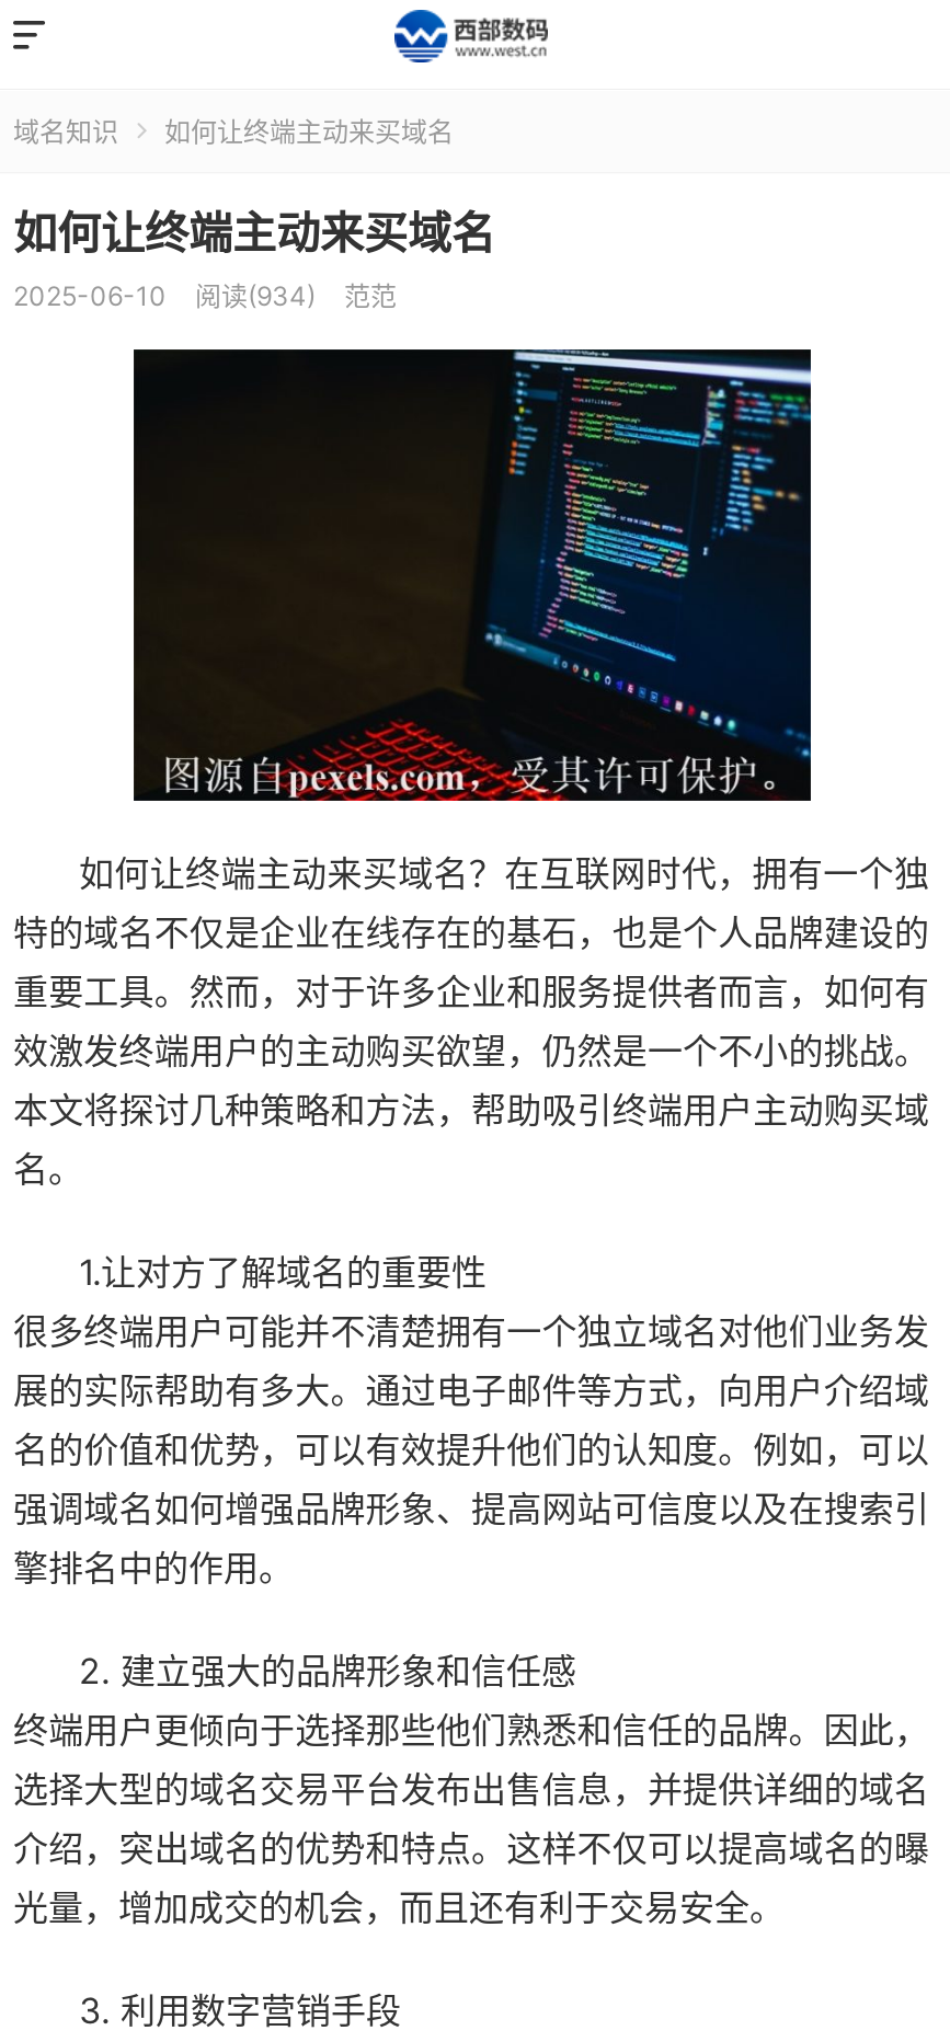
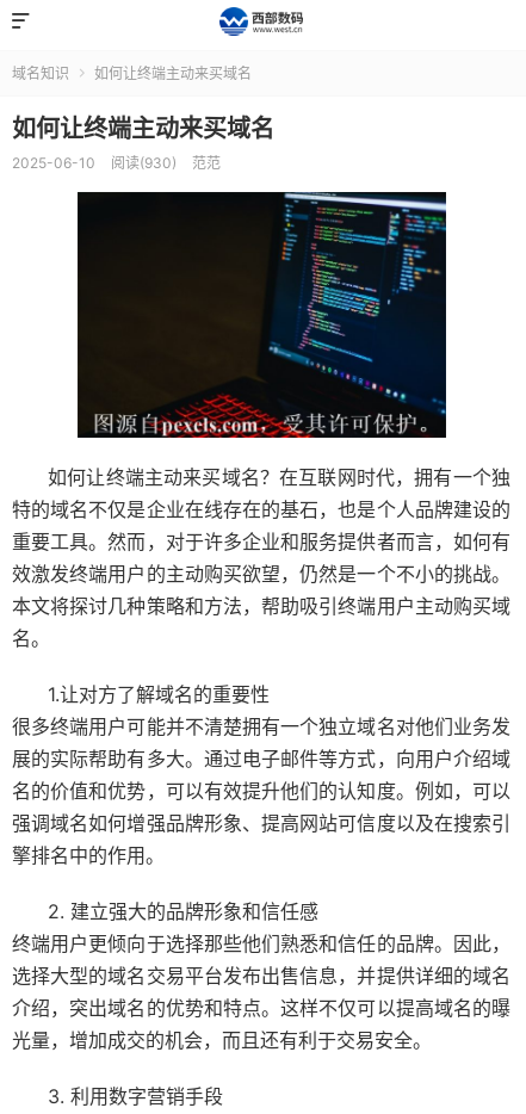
- 阅读(934)
+ 阅读(930)
